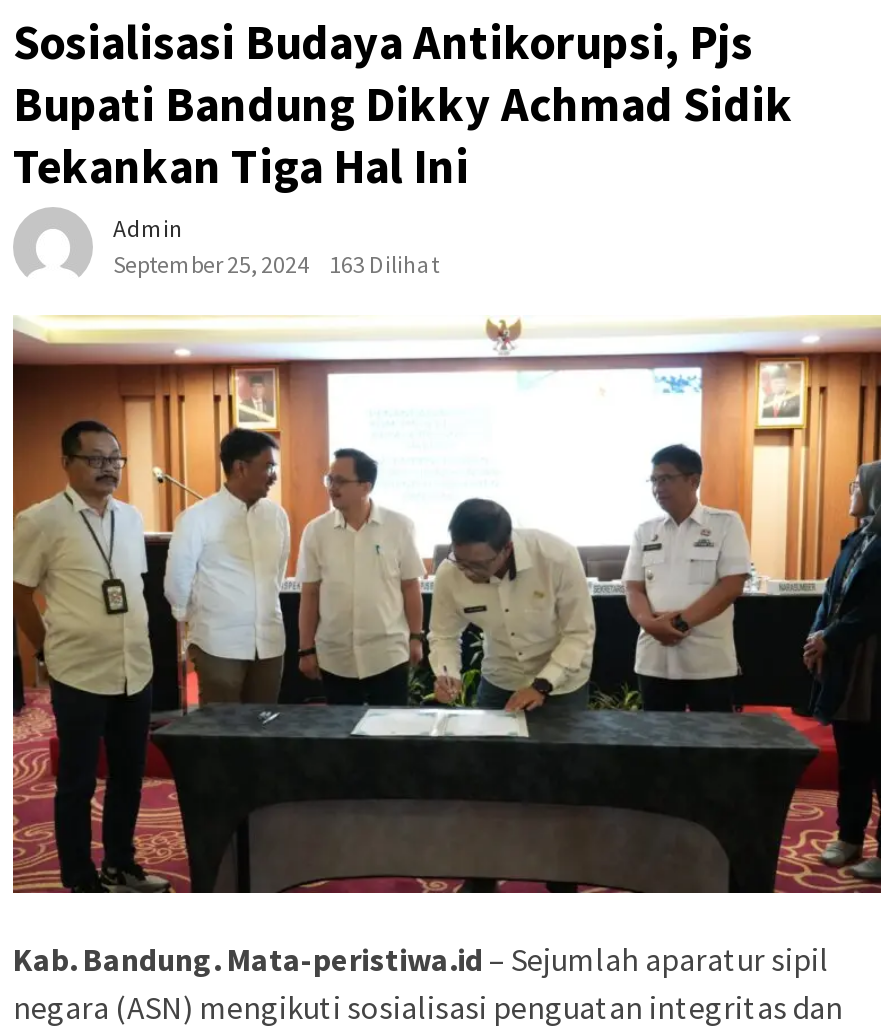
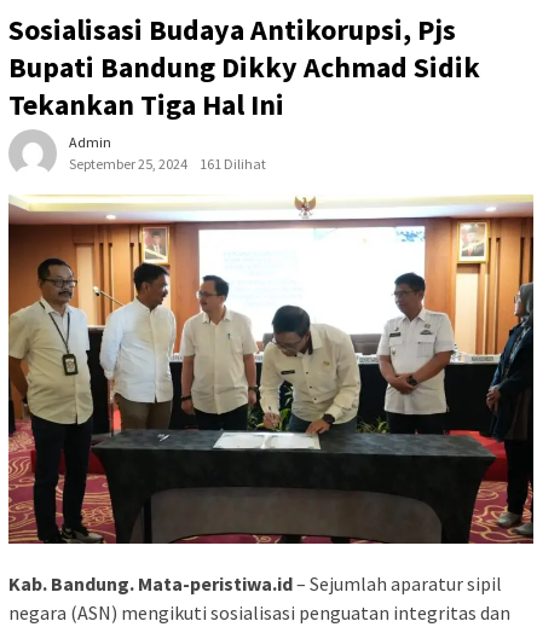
- September 25, 2024 163 Dilihat
+ September 25, 2024 161 Dilihat
